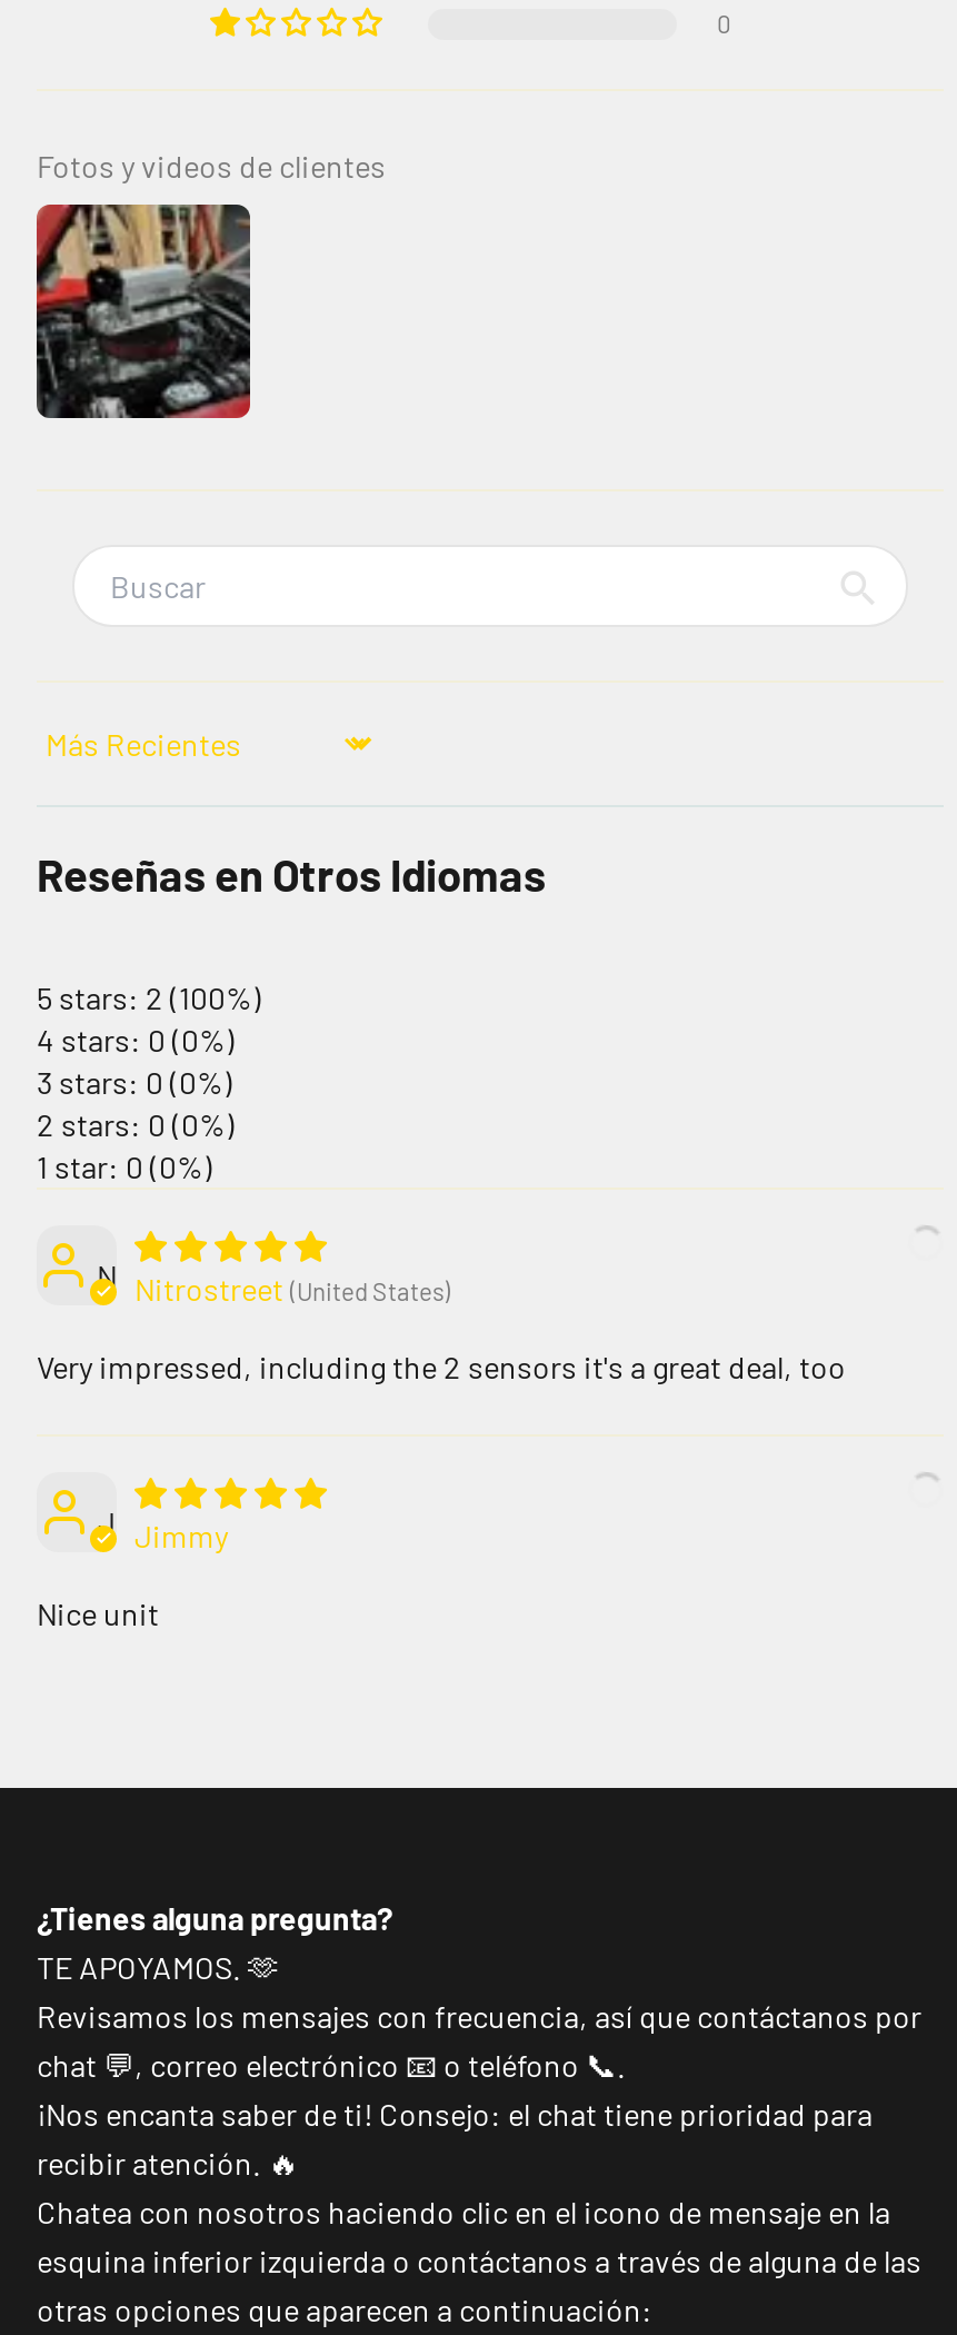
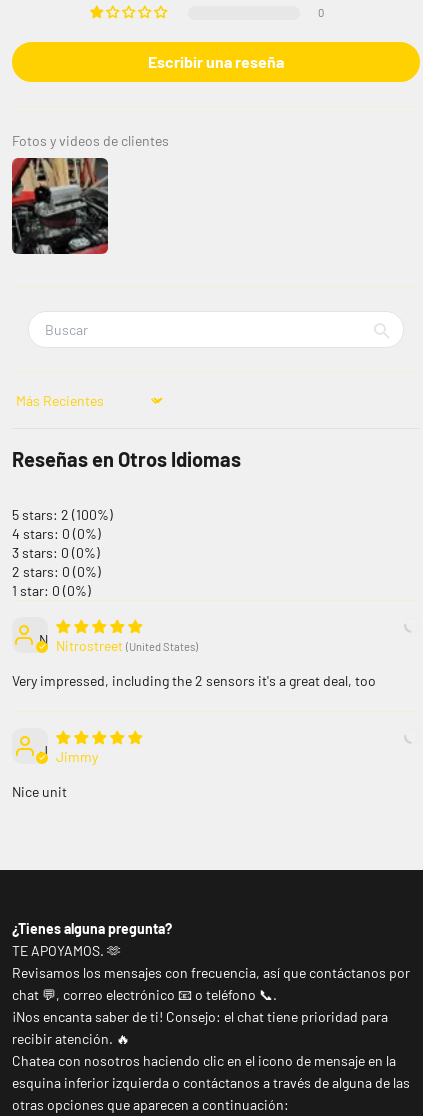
+ Escribir una reseña
